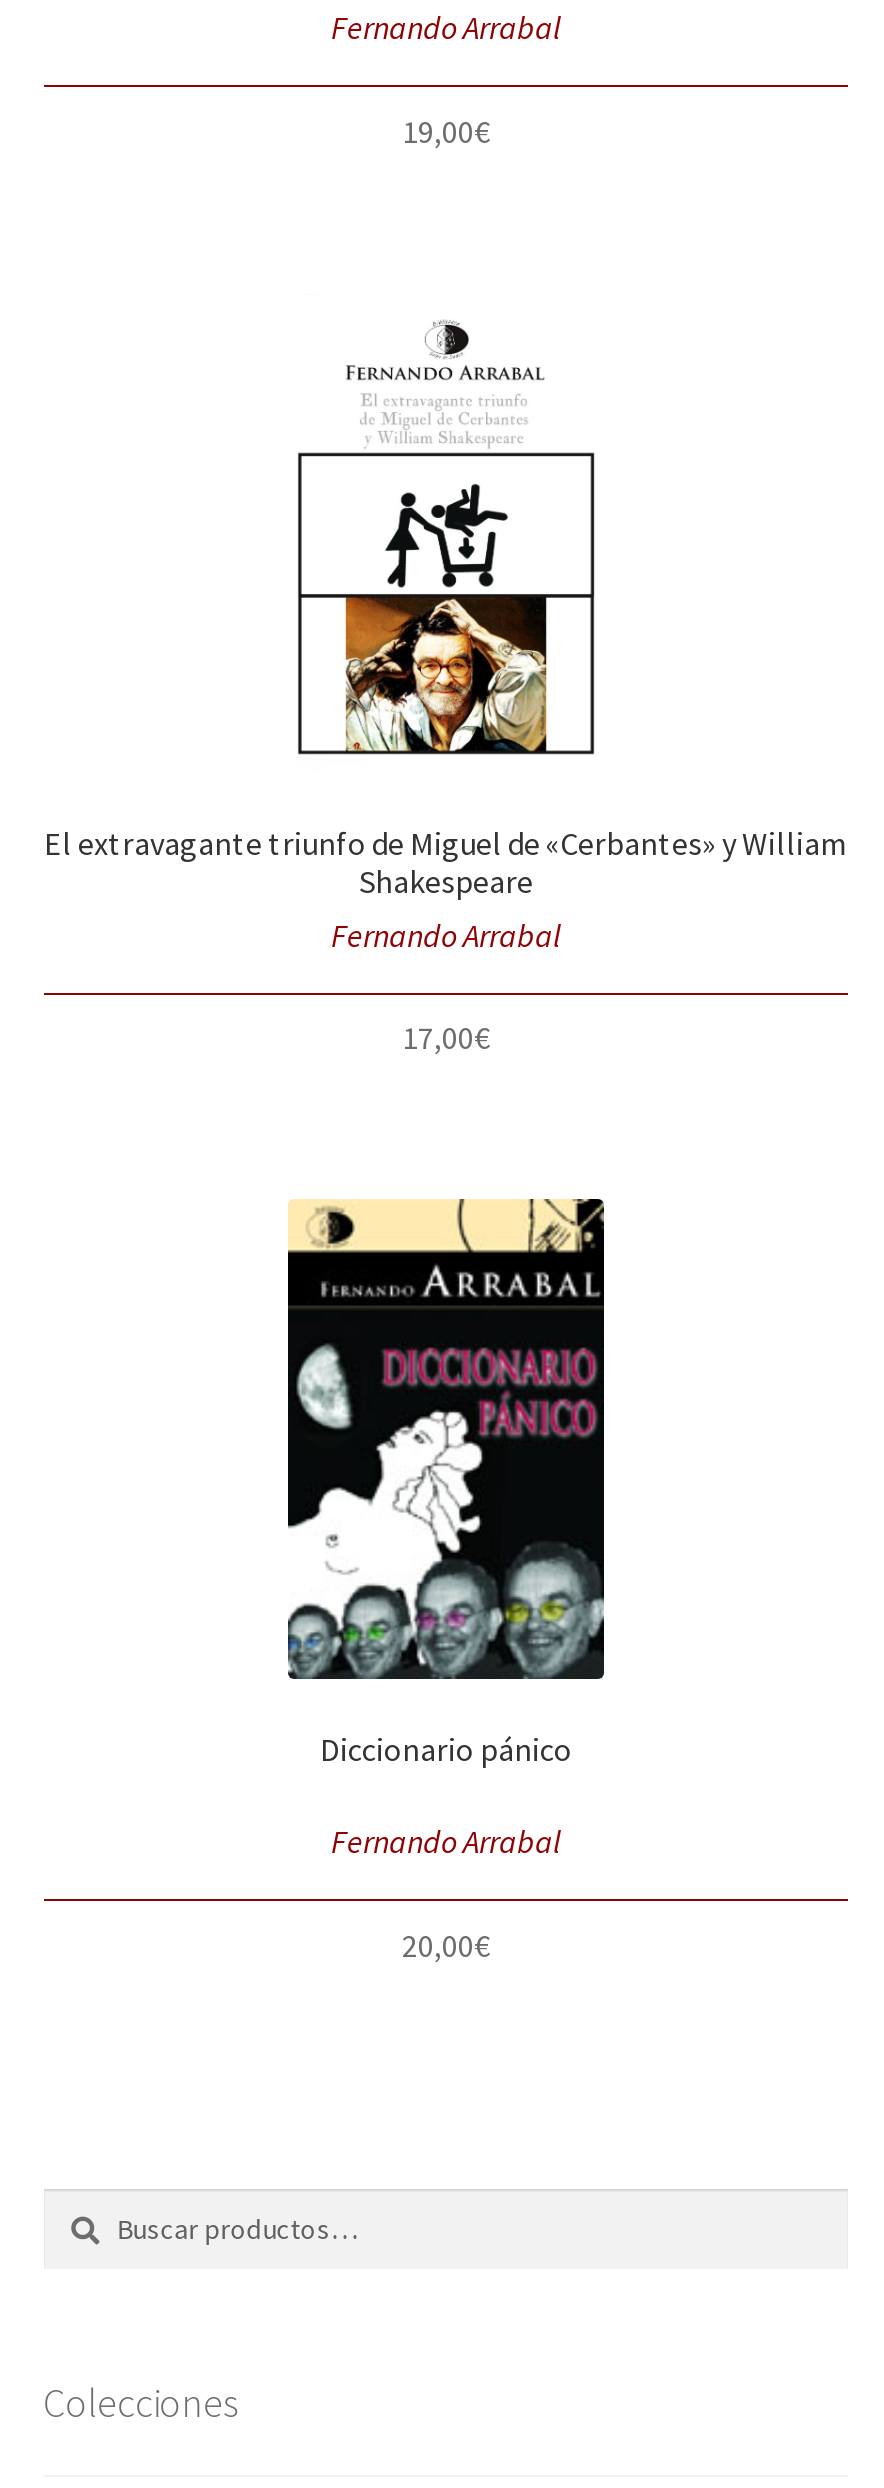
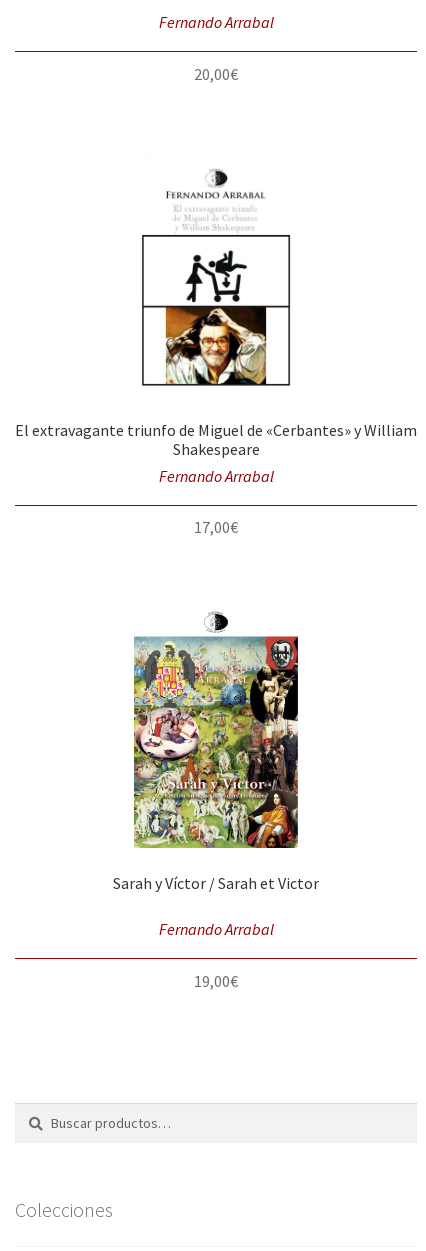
- 19,00€
+ 20,00€

- [image]
- Diccionario pánico
+ [image]
+ Sarah y Víctor / Sarah et Victor

- 20,00€
+ 19,00€
